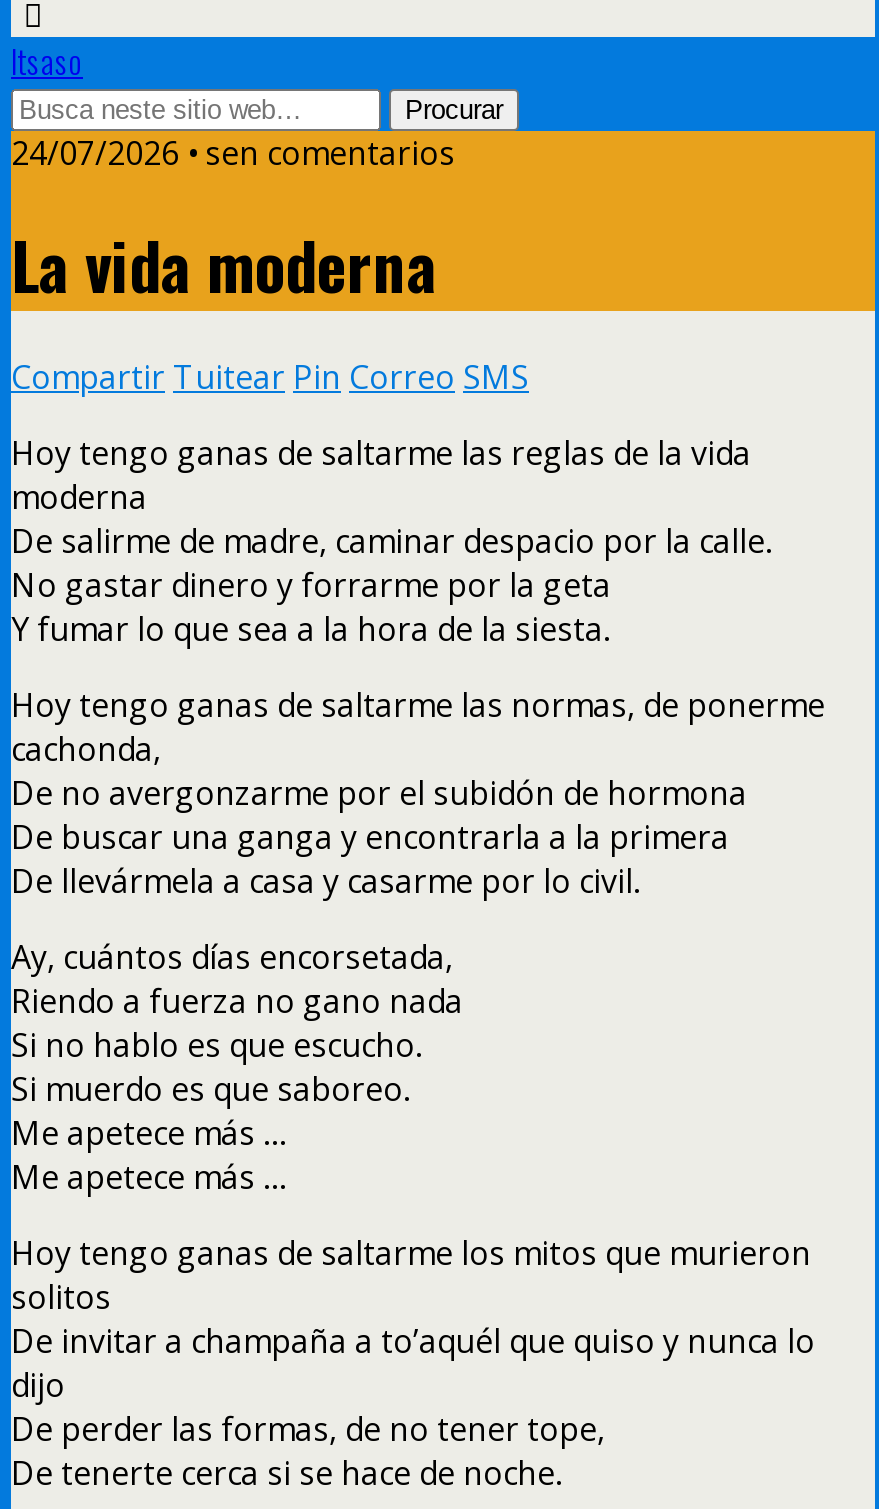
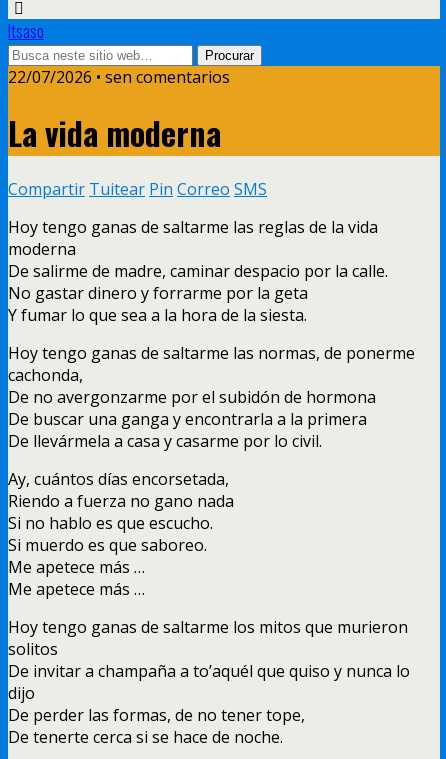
- 24/07/2026 • sen comentarios
+ 22/07/2026 • sen comentarios
